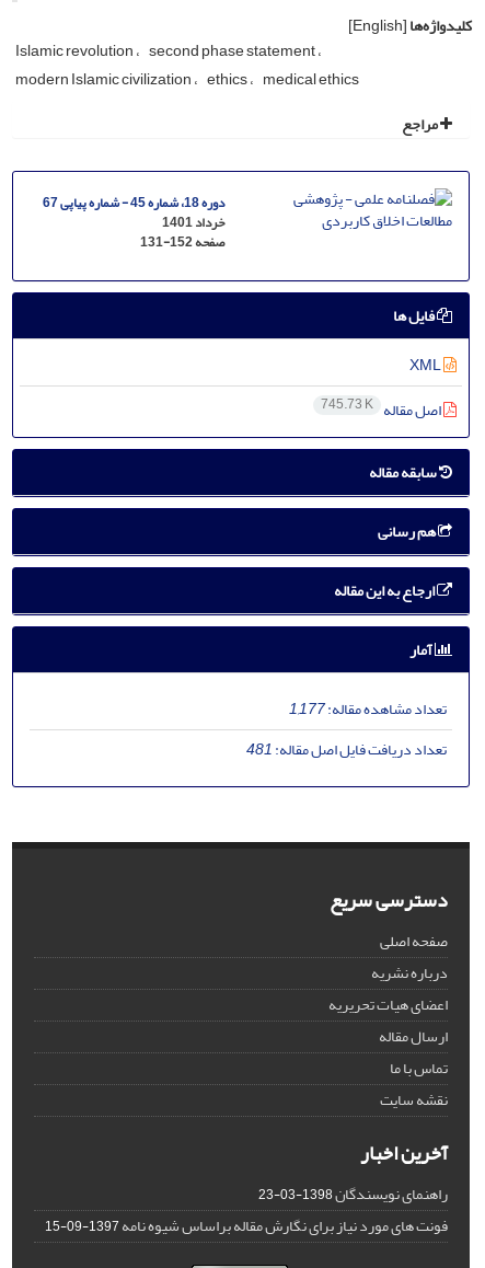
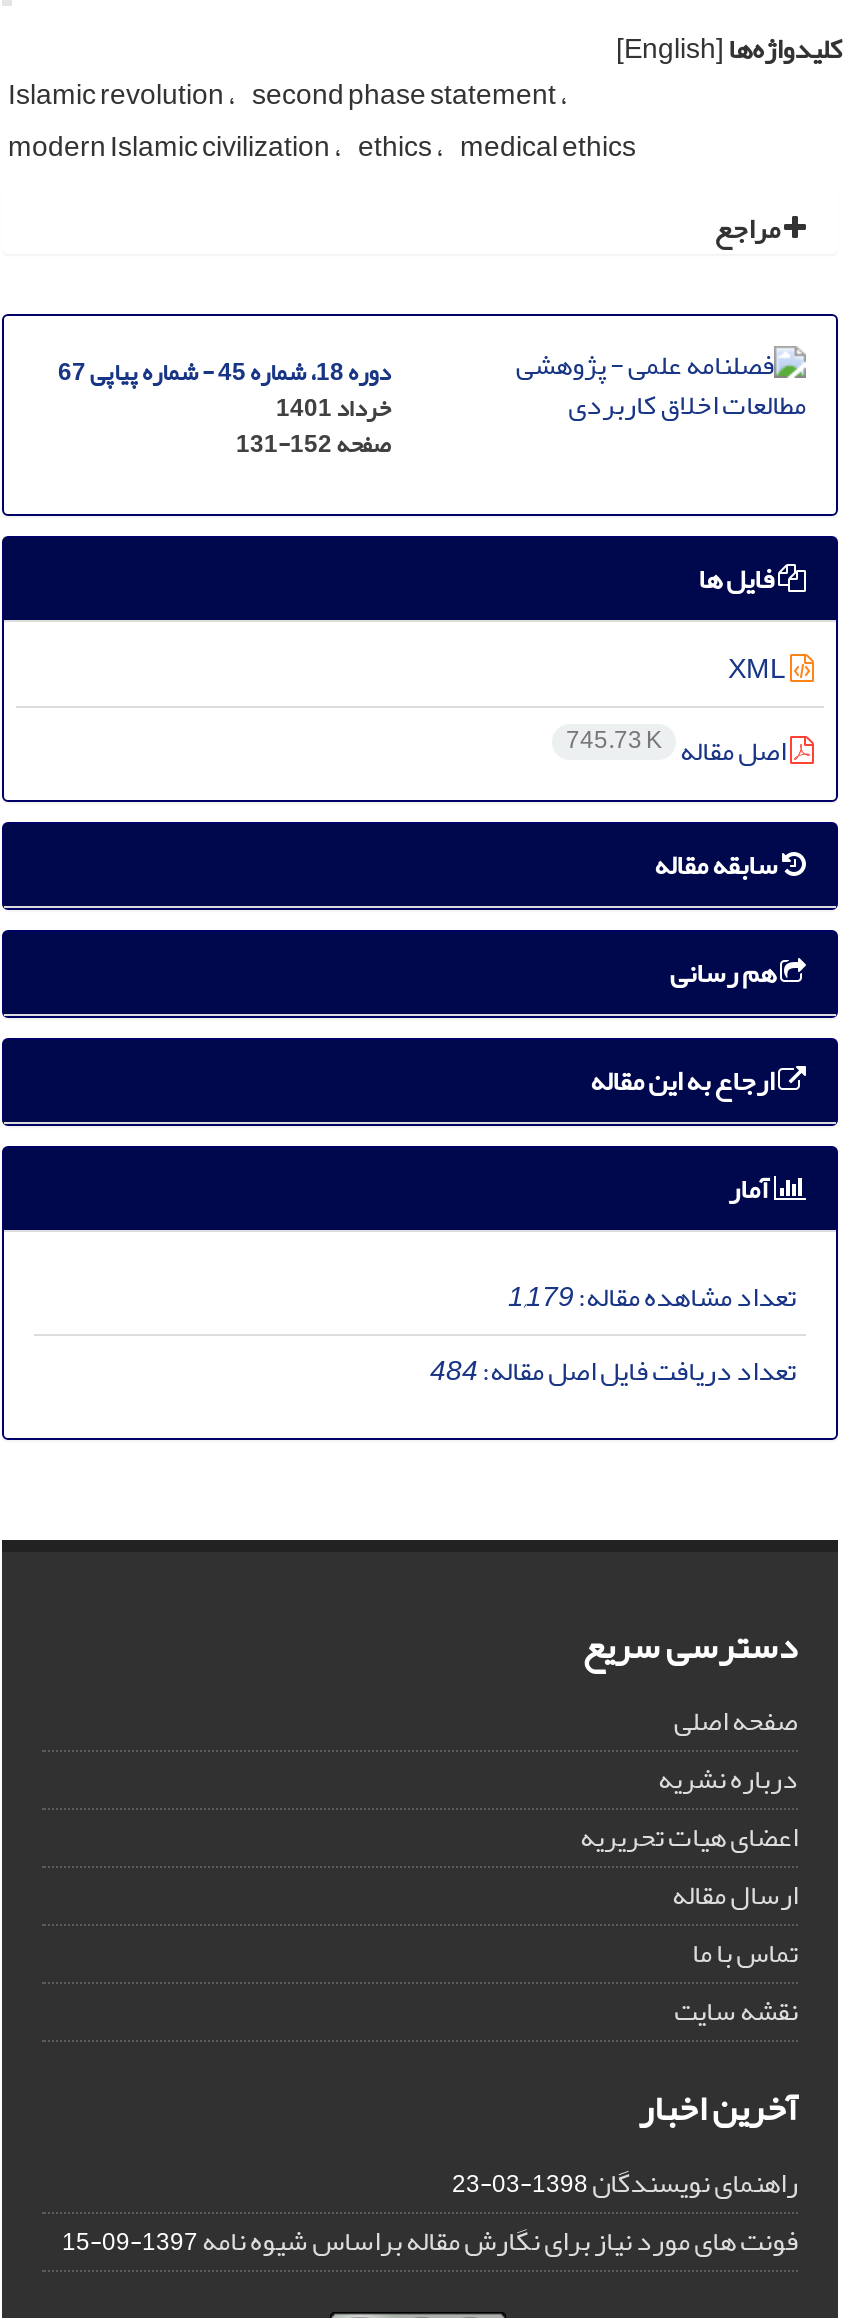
- تعداد مشاهده مقاله:1,177
+ تعداد مشاهده مقاله:1,179

- تعداد دریافت فایل اصل مقاله:481
+ تعداد دریافت فایل اصل مقاله:484
